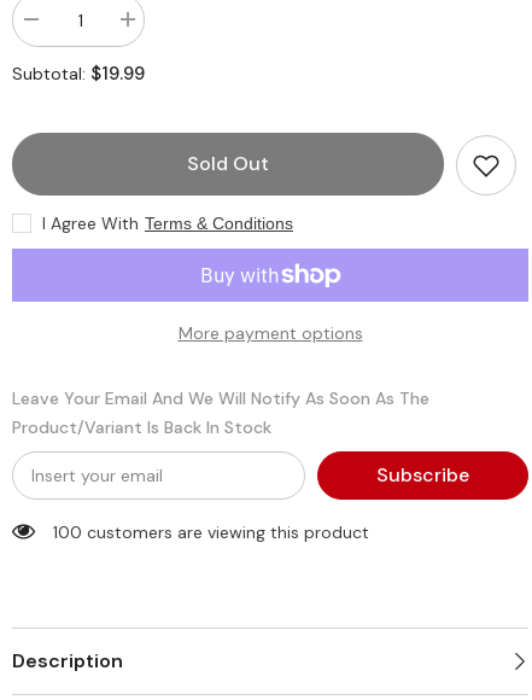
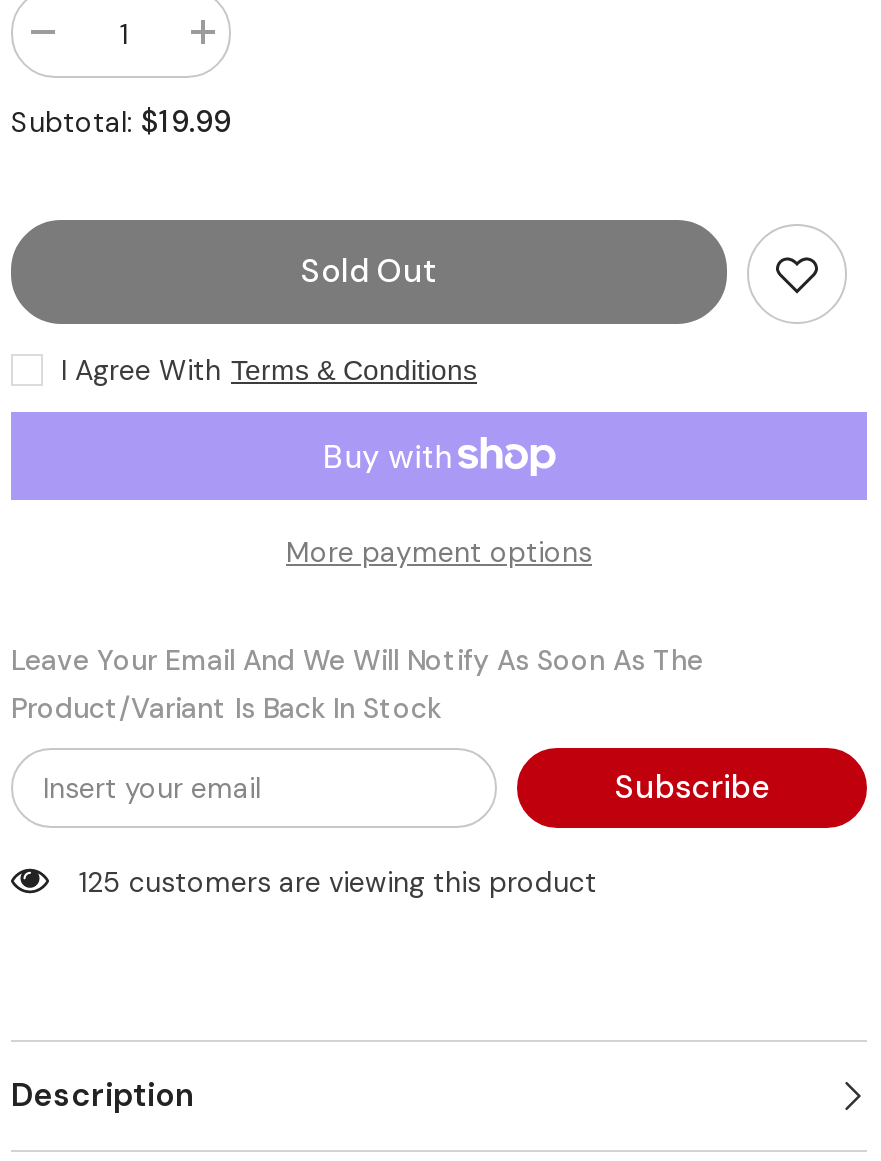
- 100 customers are viewing this product
+ 125 customers are viewing this product
